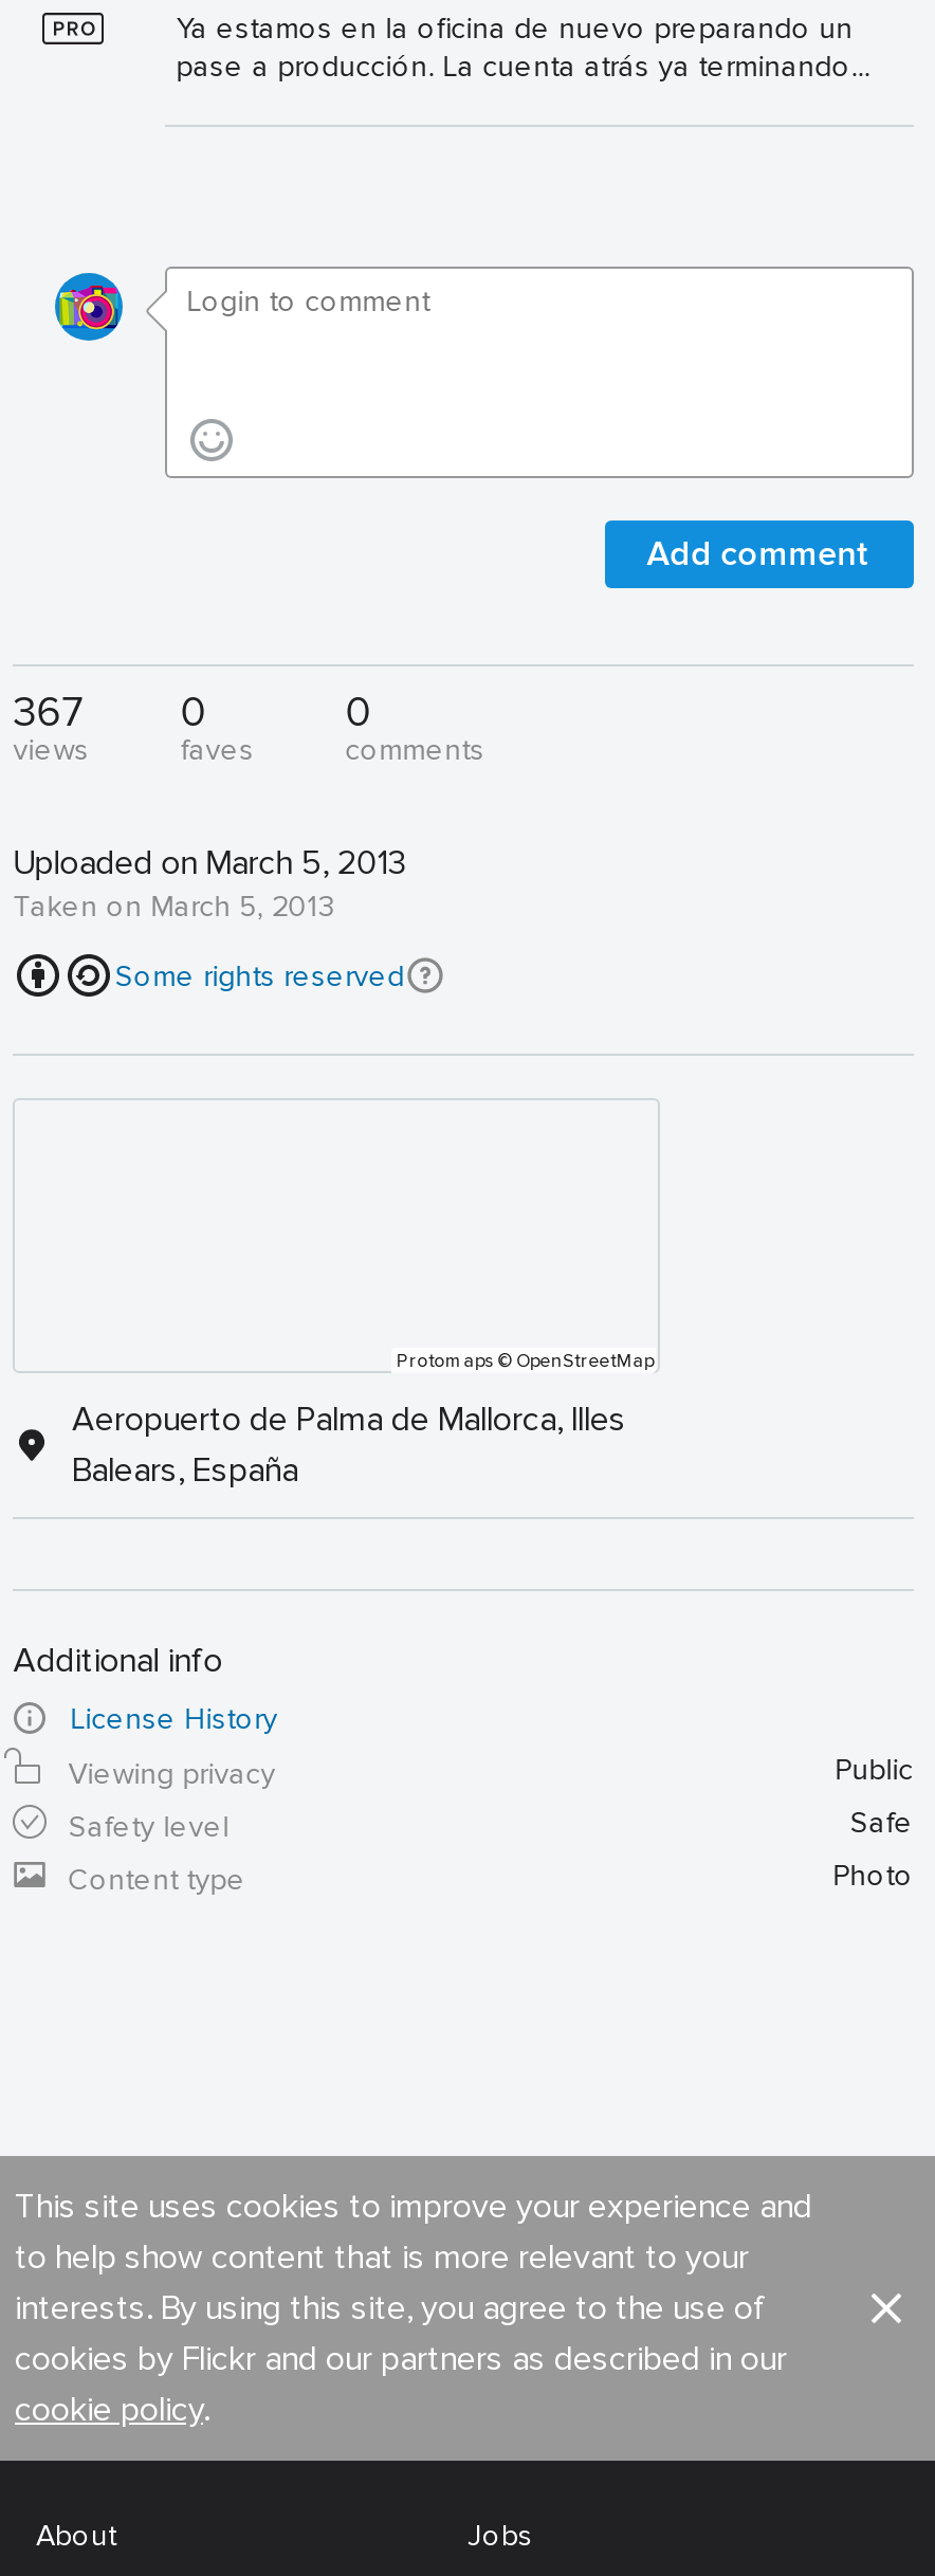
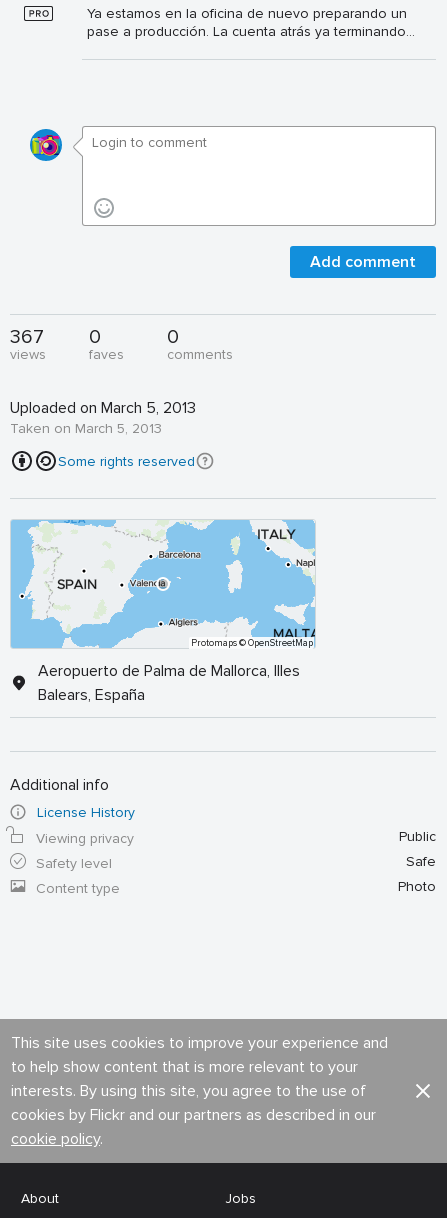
+ [image]
